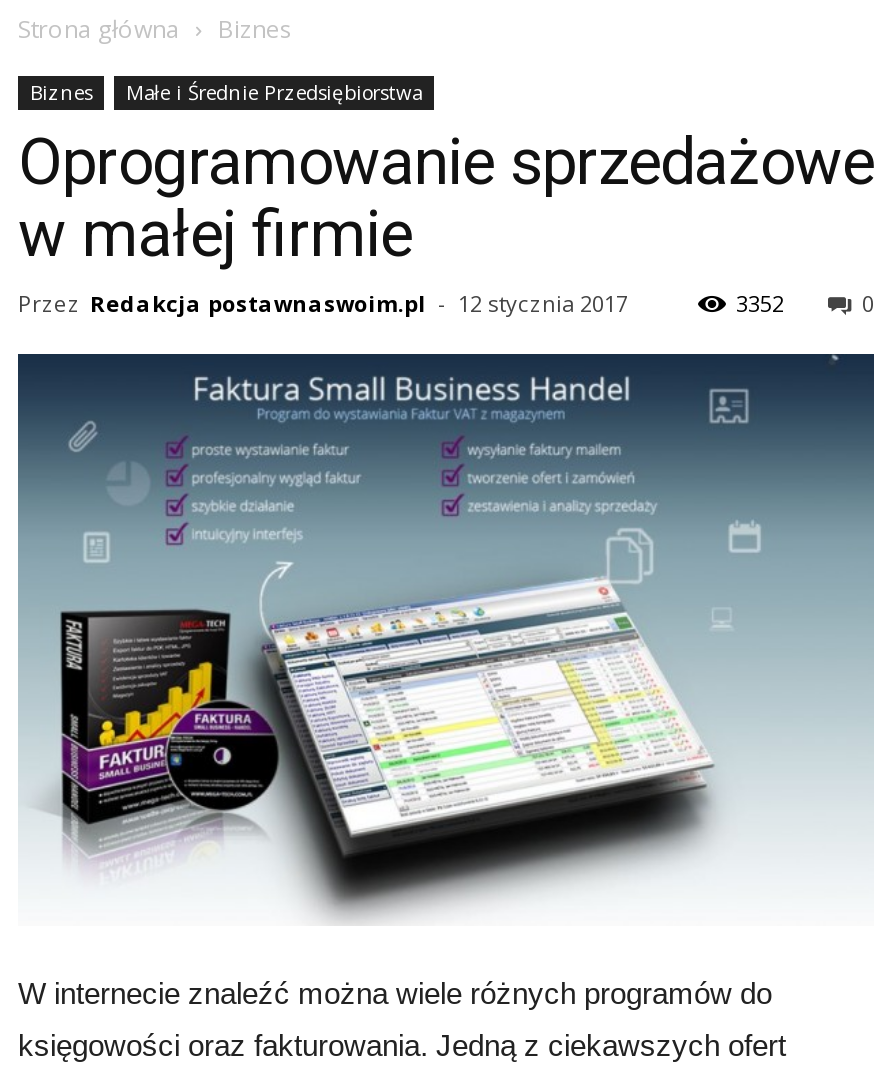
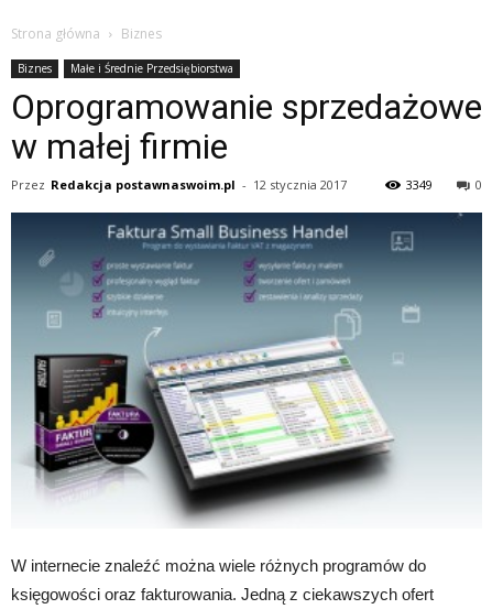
- 3352
+ 3349
